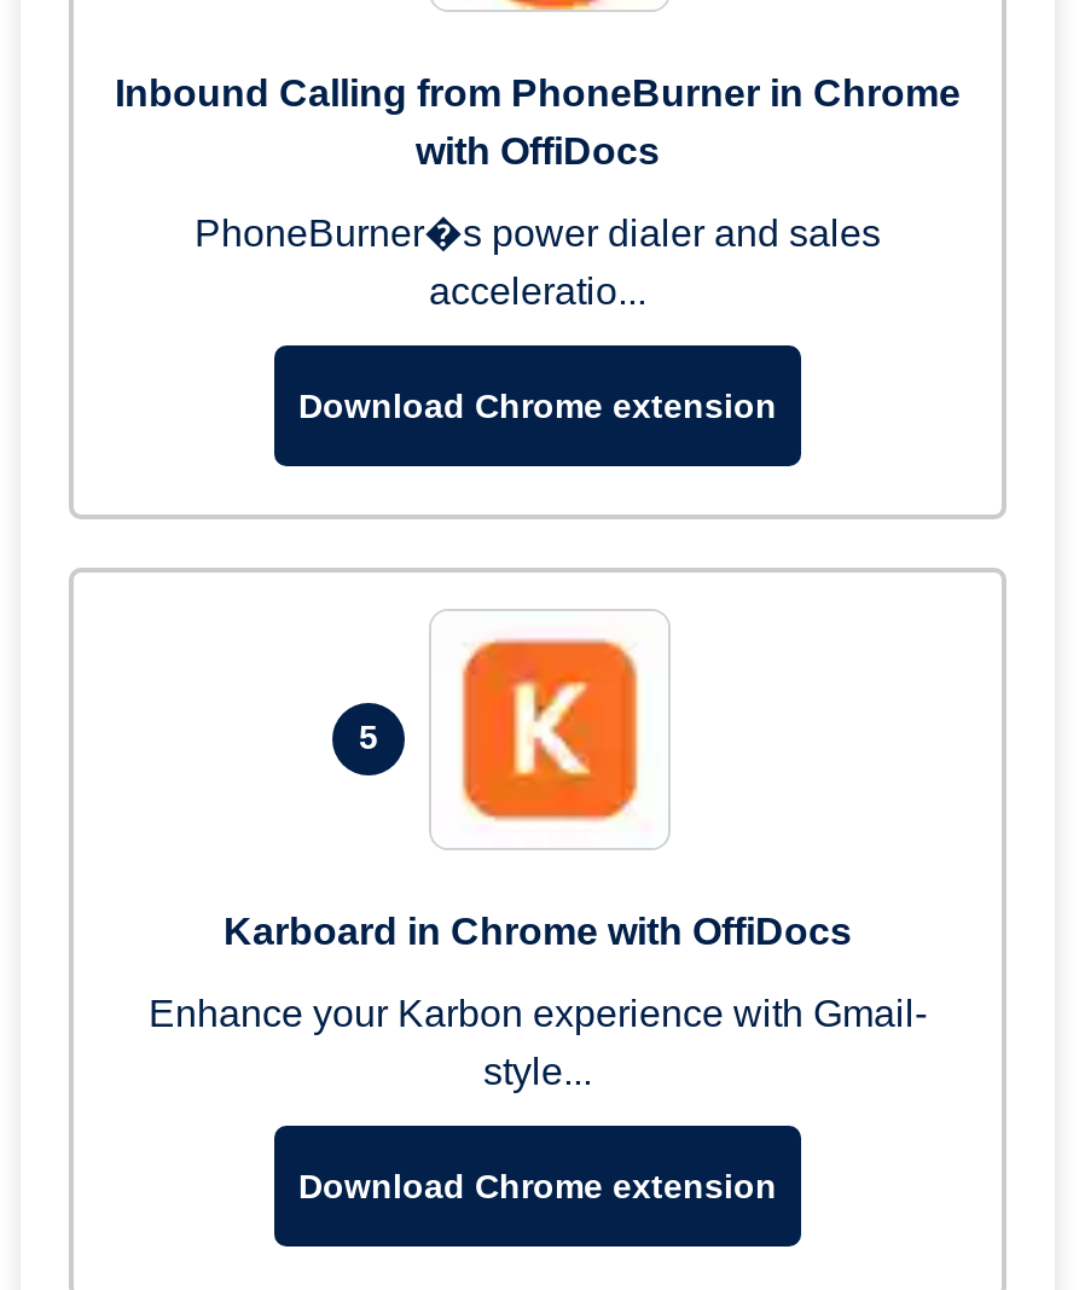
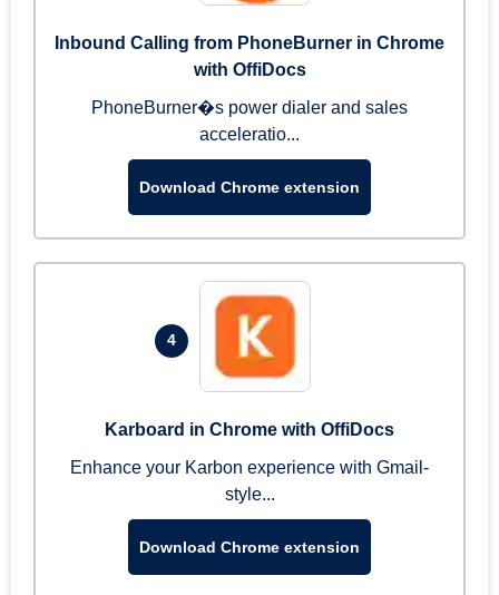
- 5
+ 4
